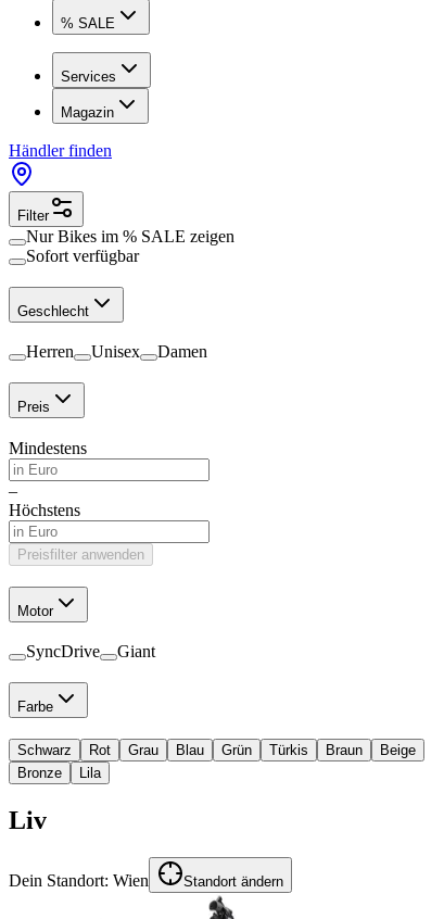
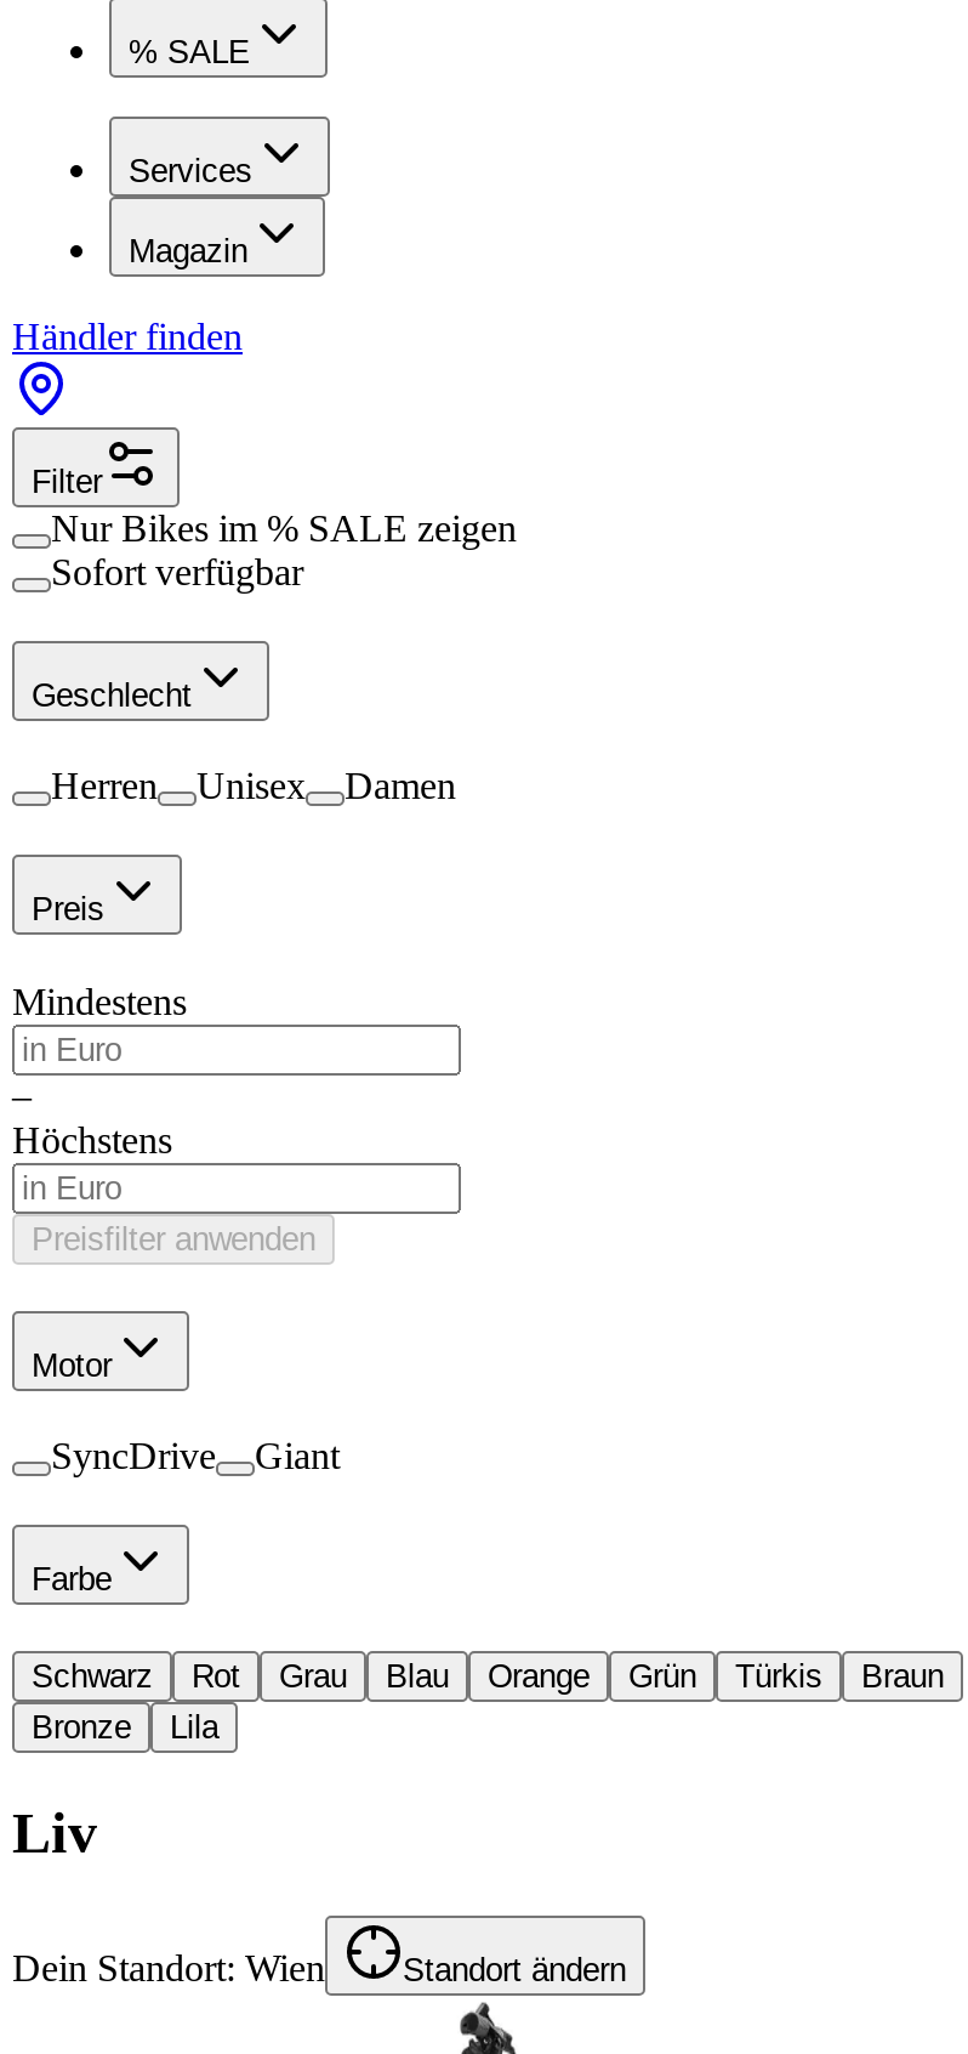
- Beige

+ Orange
